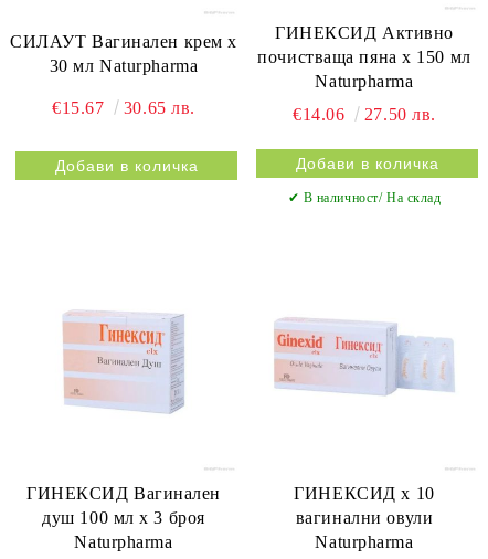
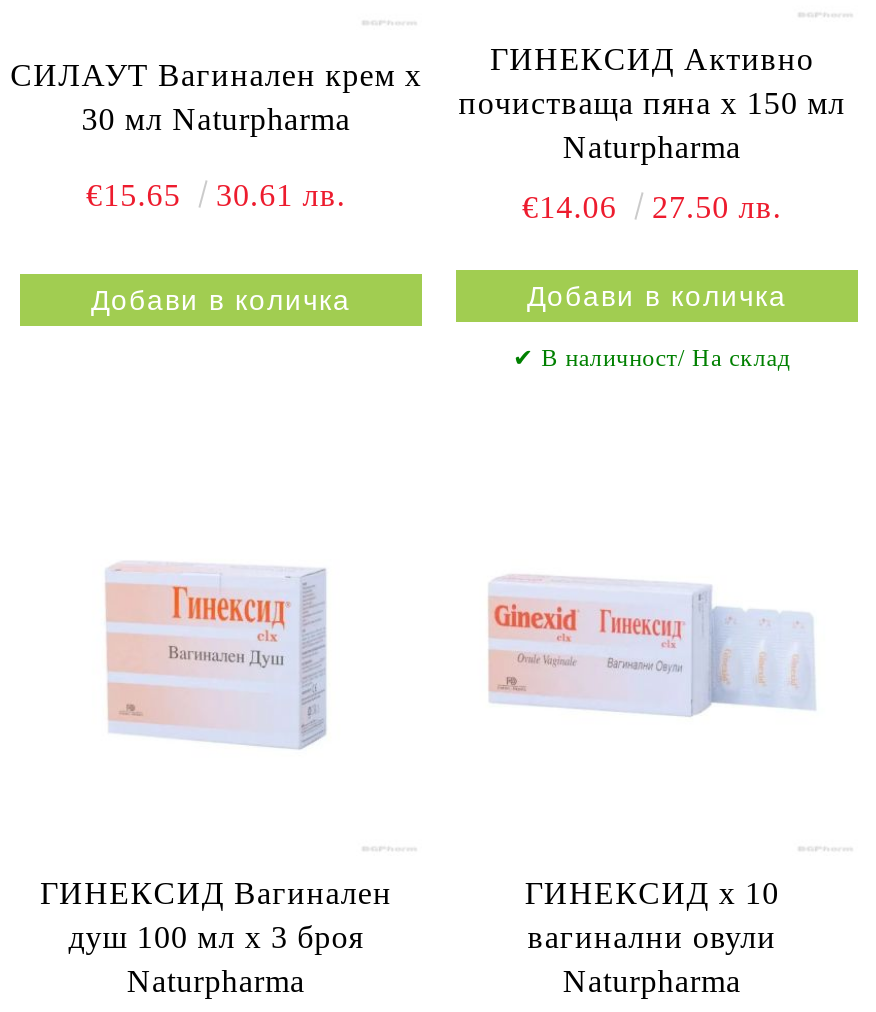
- €15.67
+ €15.65

- 30.65 лв.
+ 30.61 лв.
